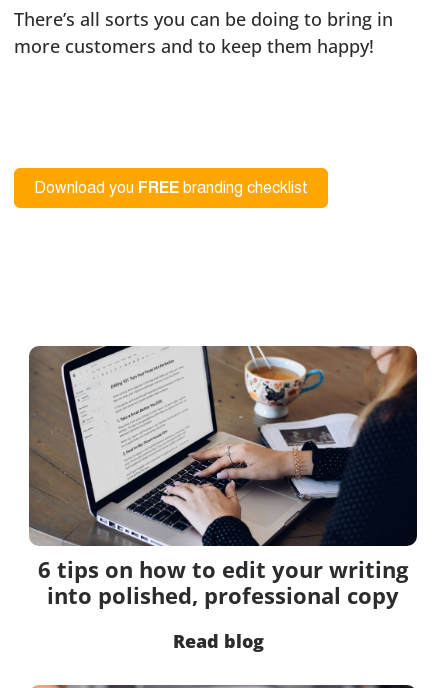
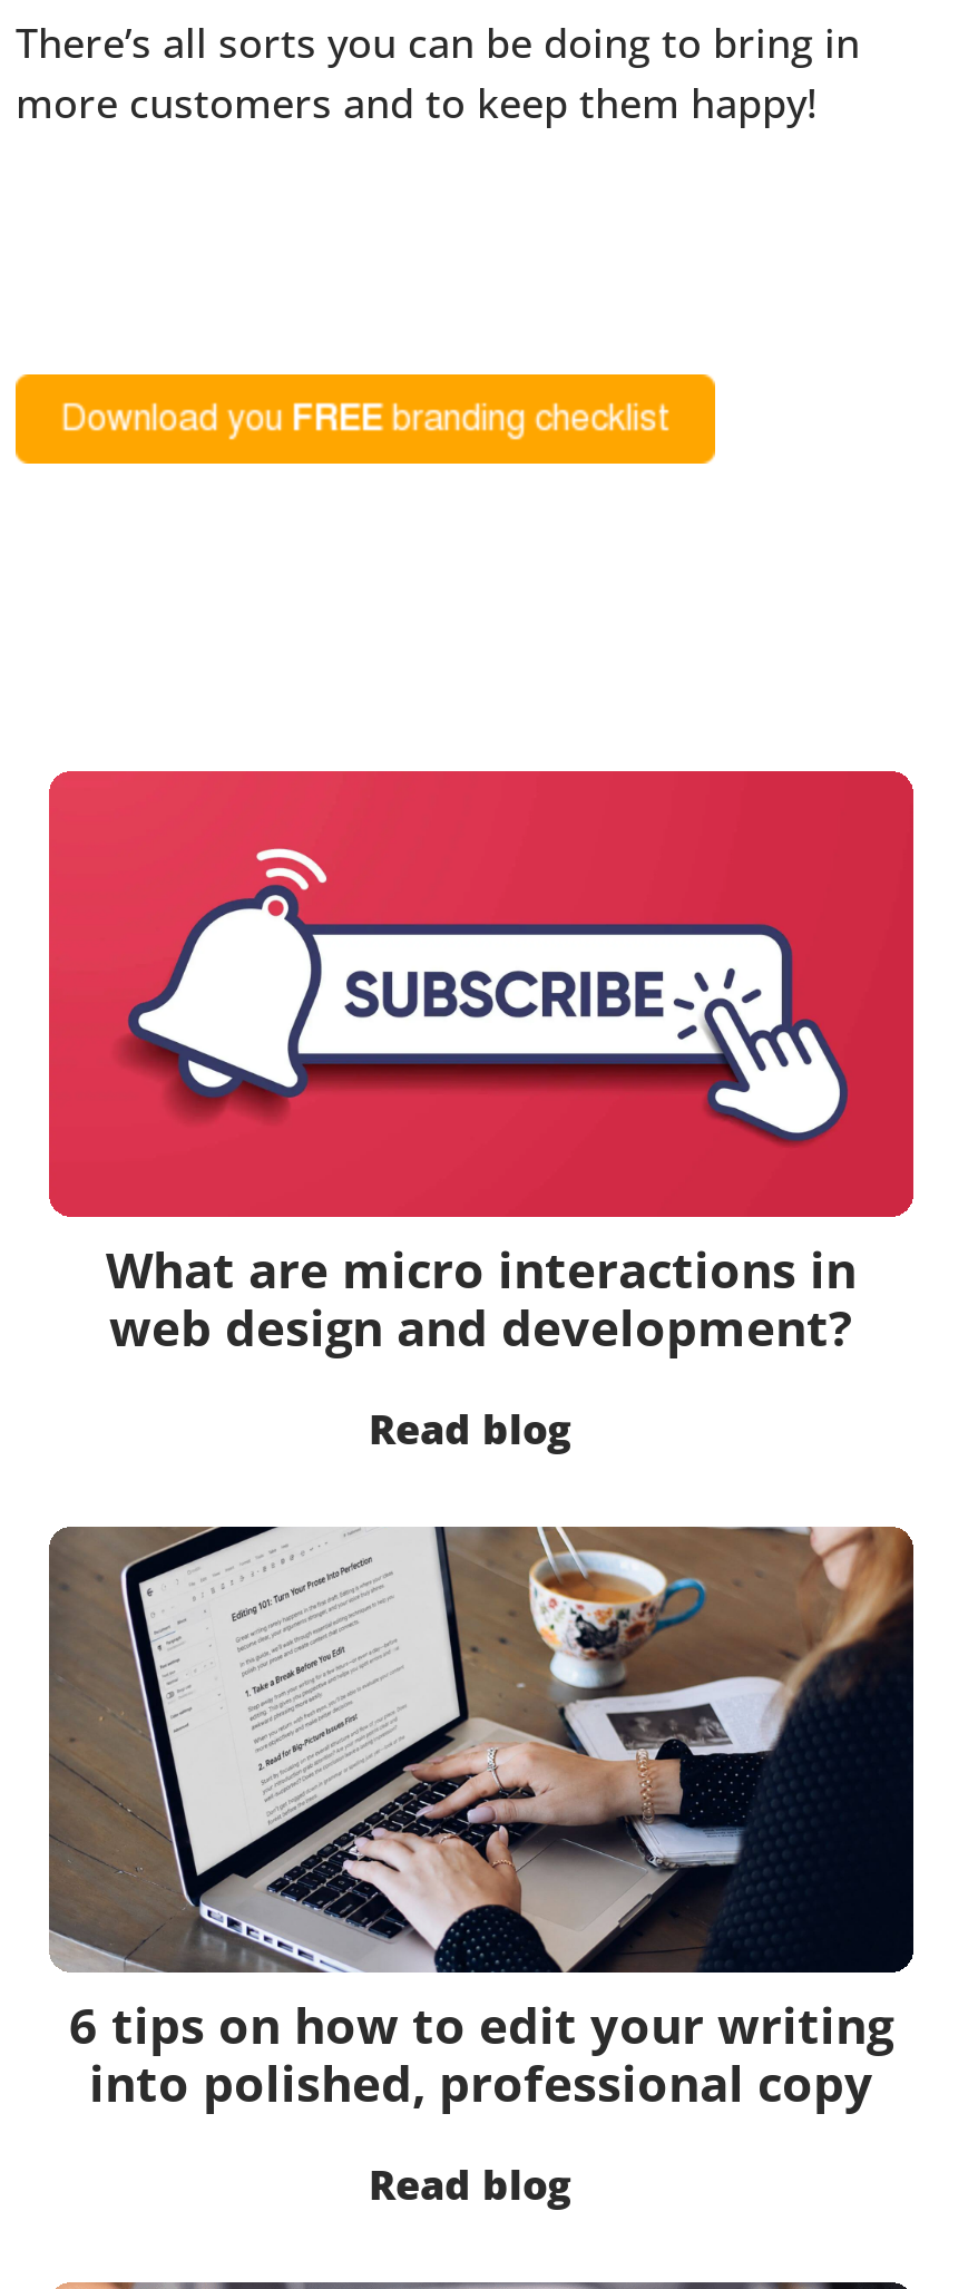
+ [image]
+ What are micro interactions in
+ web design and development?
+ Read blog
